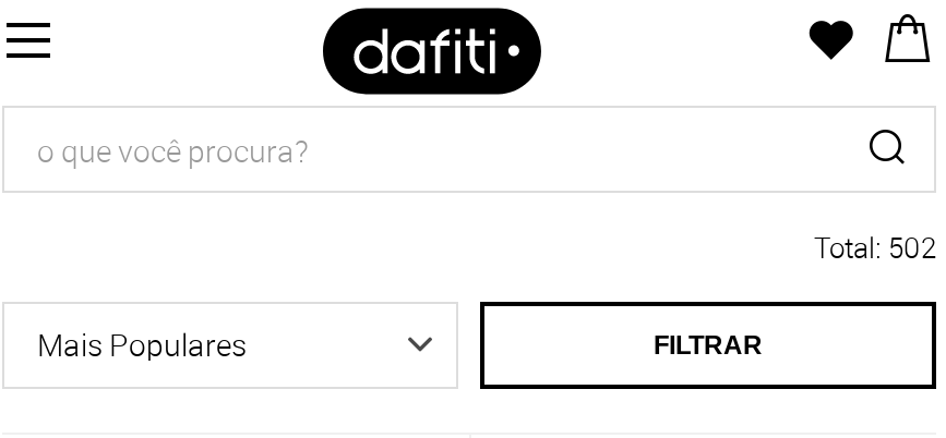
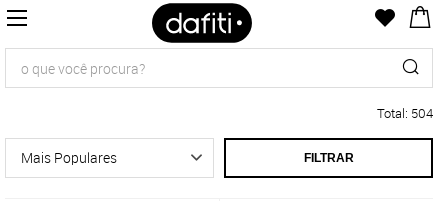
- Total: 502
+ Total: 504
